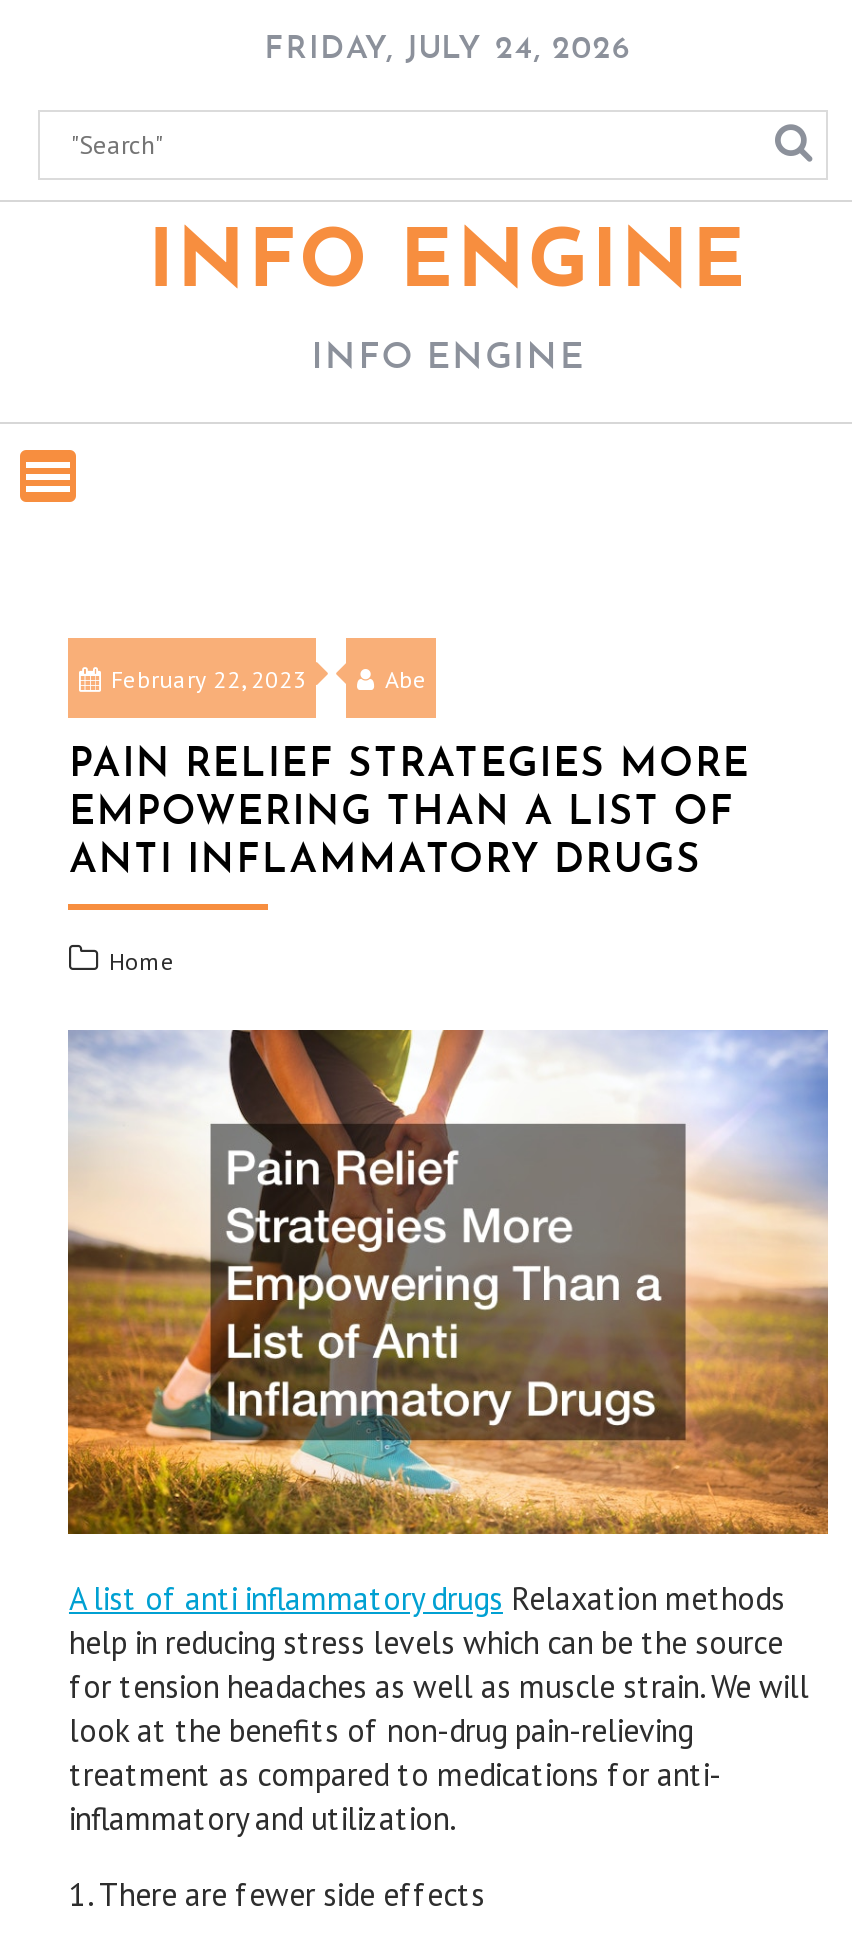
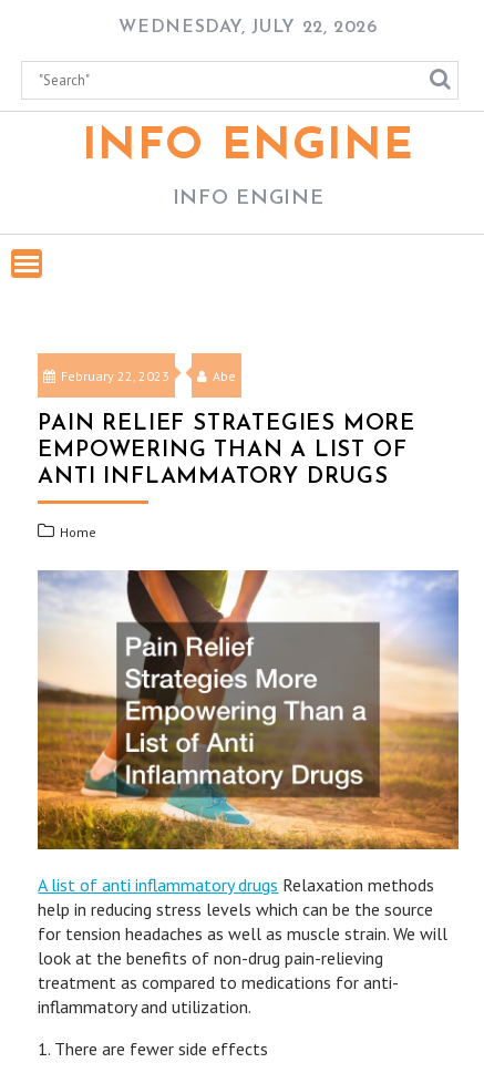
- FRIDAY, JULY 24, 2026
+ WEDNESDAY, JULY 22, 2026
